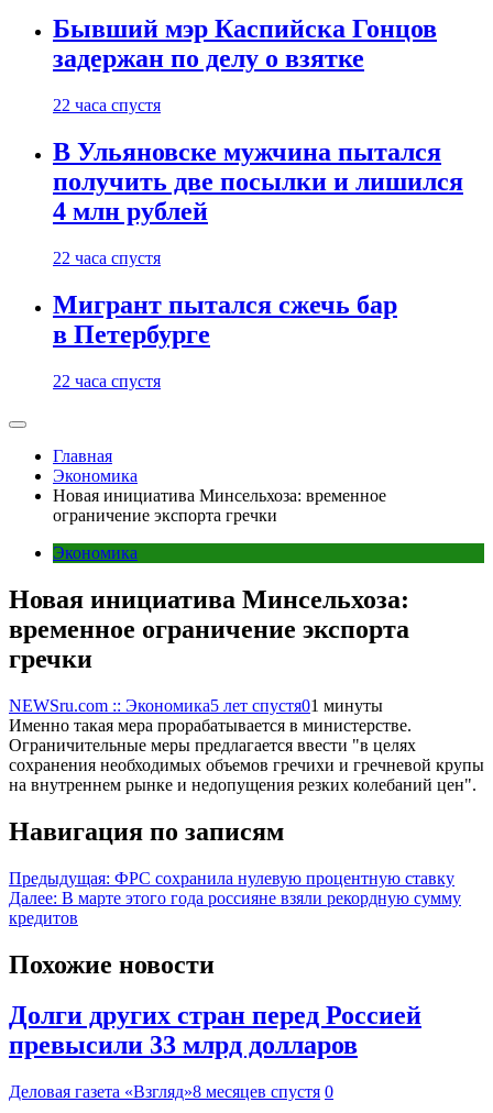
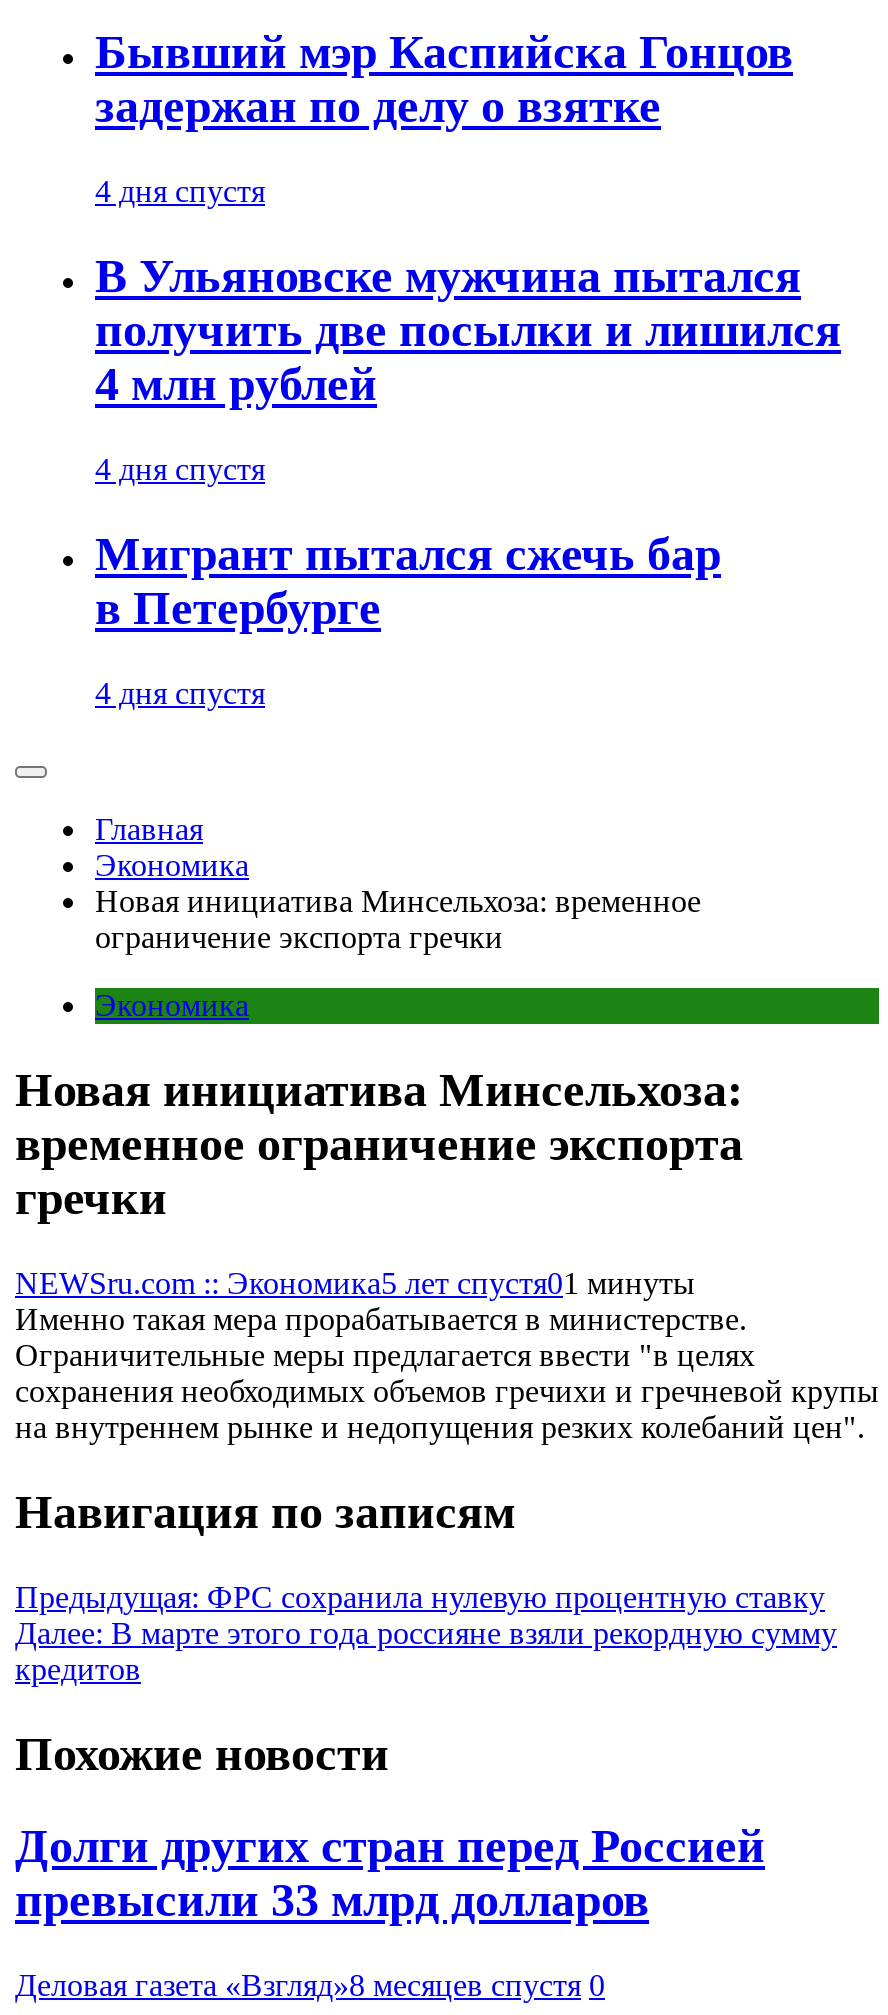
- 22 часа спустя
+ 4 дня спустя

- 22 часа спустя
+ 4 дня спустя

- 22 часа спустя
+ 4 дня спустя
